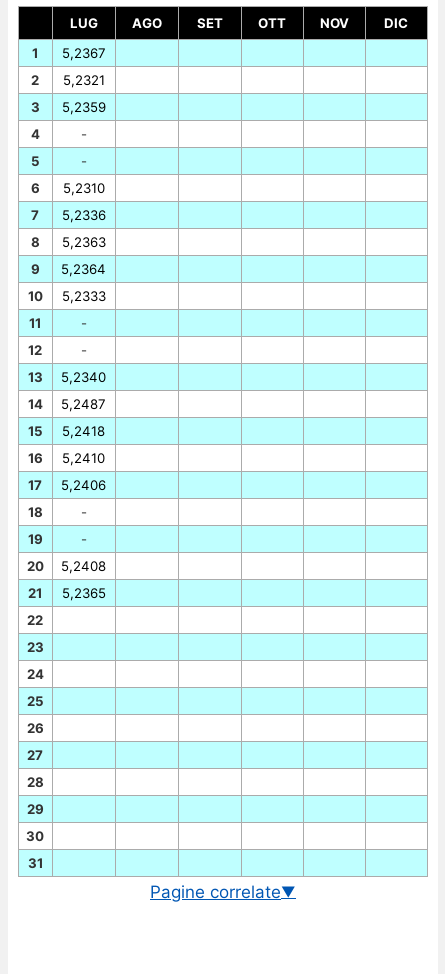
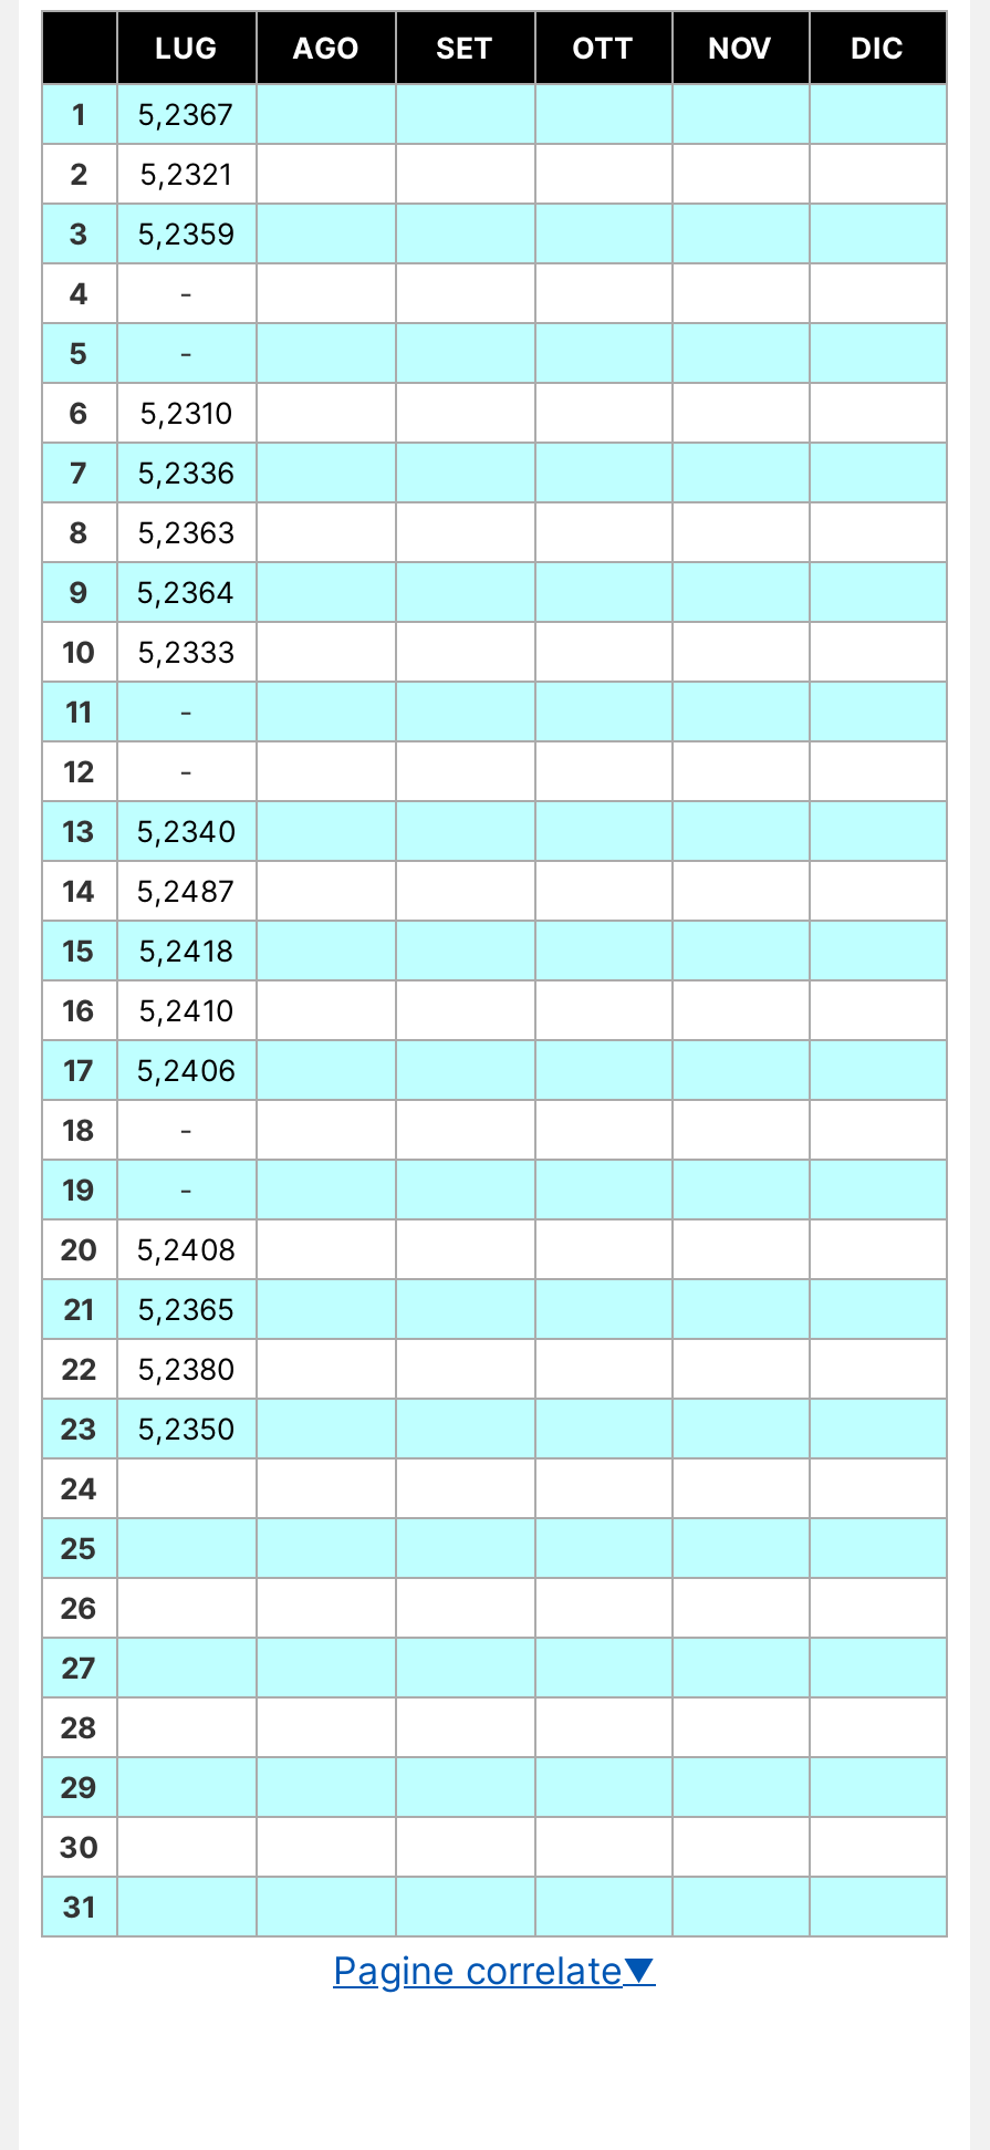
+ 5,2380
+ 5,2350
